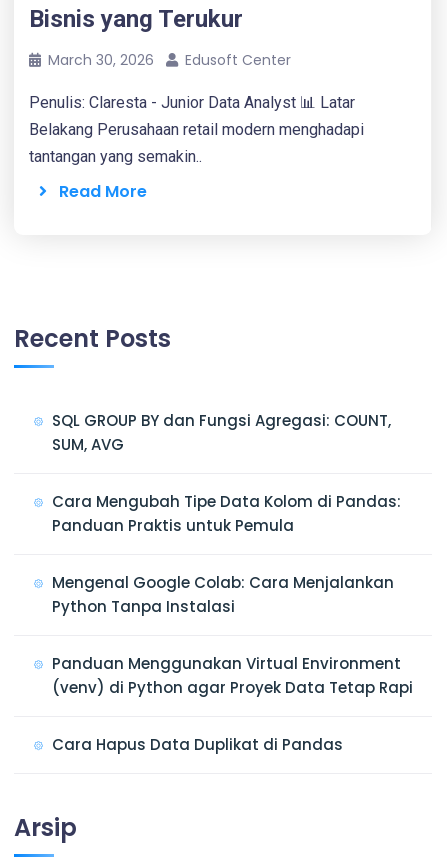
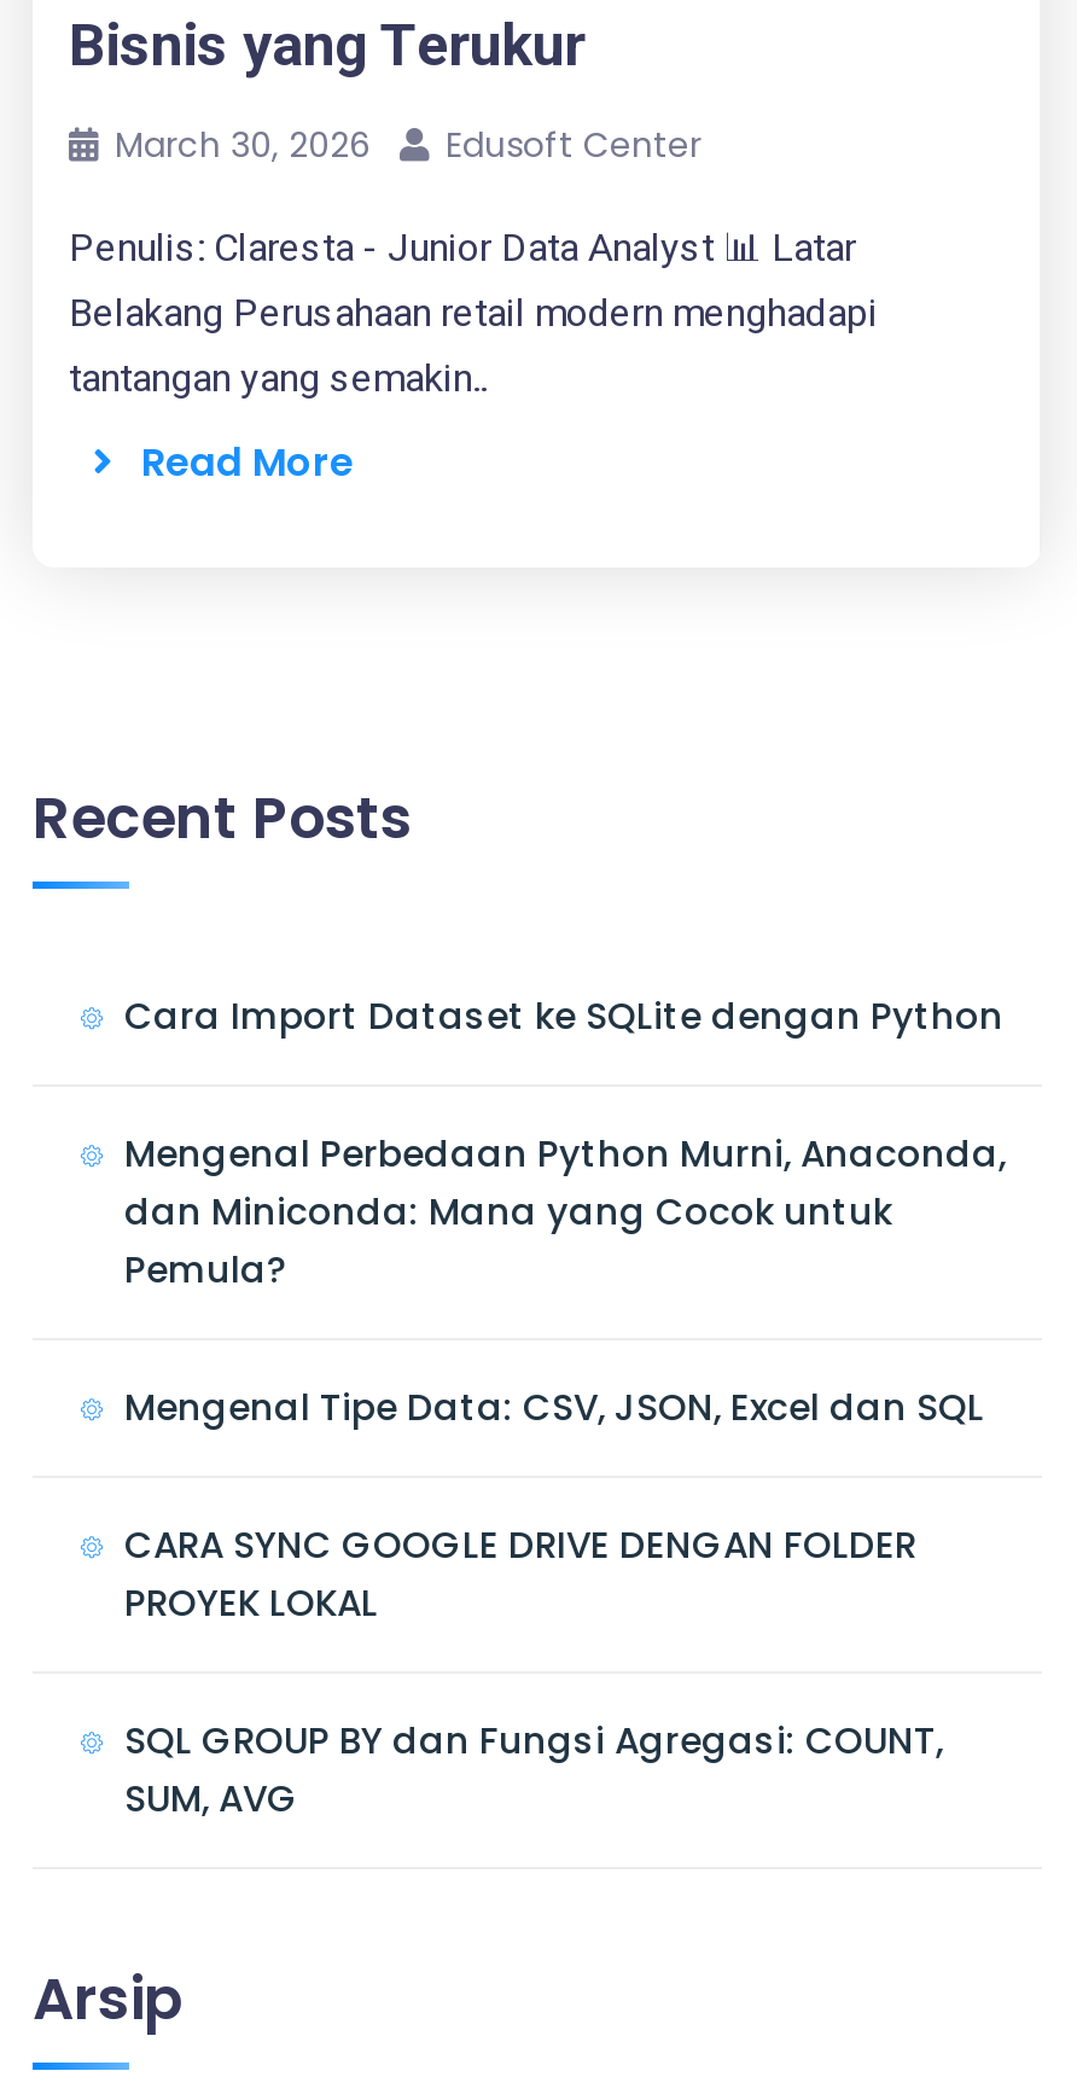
+ Cara Import Dataset ke SQLite dengan Python
+ Mengenal Perbedaan Python Murni, Anaconda,
+ dan Miniconda: Mana yang Cocok untuk
+ Pemula?
+ Mengenal Tipe Data: CSV, JSON, Excel dan SQL
+ CARA SYNC GOOGLE DRIVE DENGAN FOLDER
+ PROYEK LOKAL

moved down: SQL GROUP BY dan Fungsi Agregasi: COUNT, | SUM, AVG

- Cara Mengubah Tipe Data Kolom di Pandas:
- Panduan Praktis untuk Pemula
- Mengenal Google Colab: Cara Menjalankan
- Python Tanpa Instalasi
- Panduan Menggunakan Virtual Environment
- (venv) di Python agar Proyek Data Tetap Rapi
- Cara Hapus Data Duplikat di Pandas
